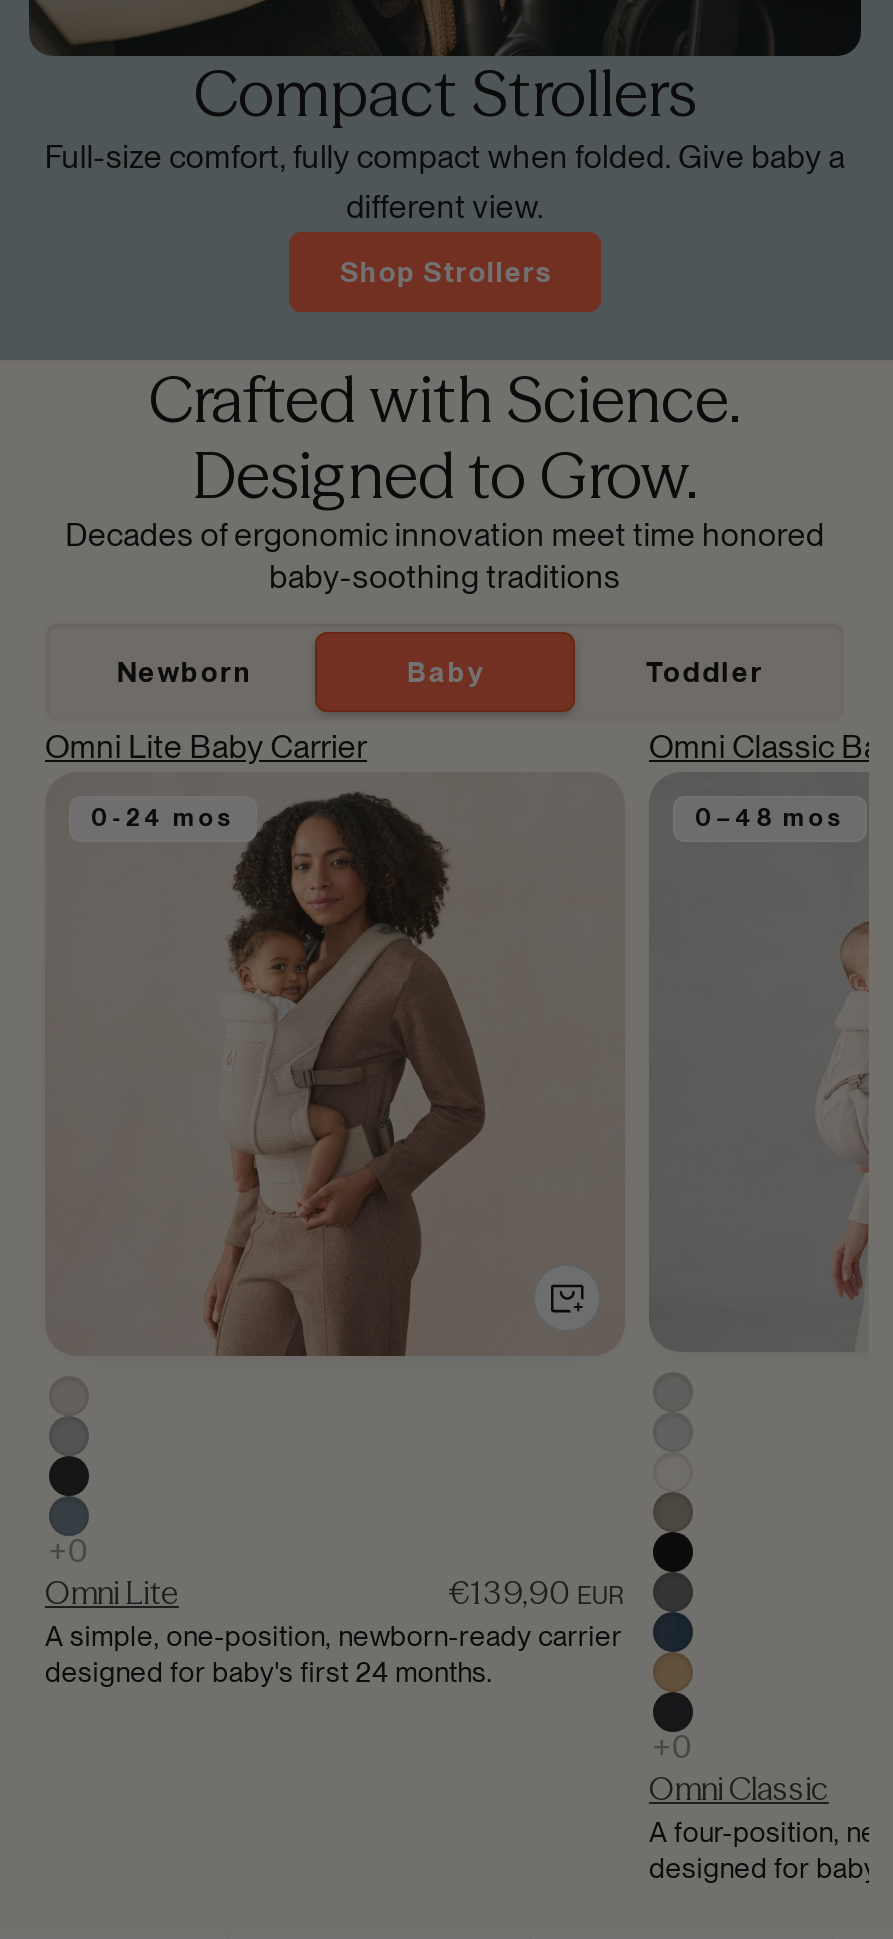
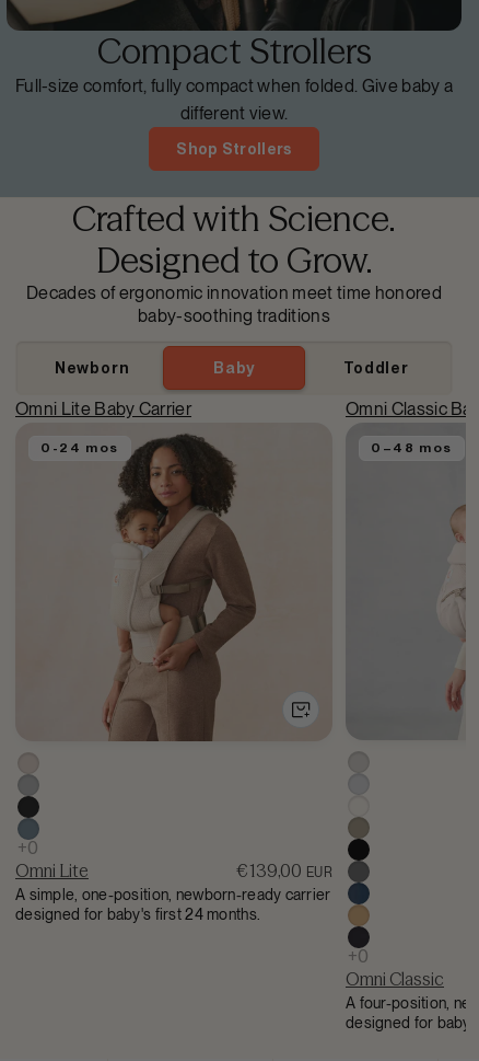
- €139,90 EUR
+ €139,00 EUR
